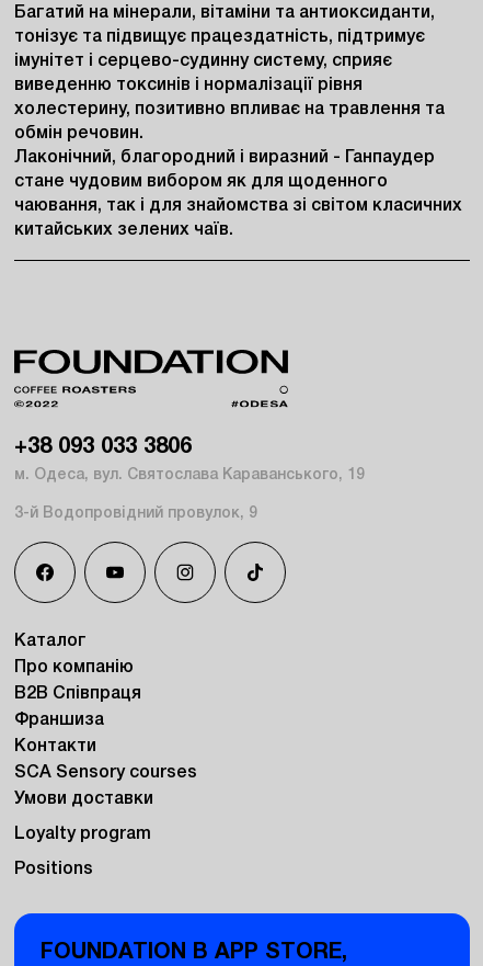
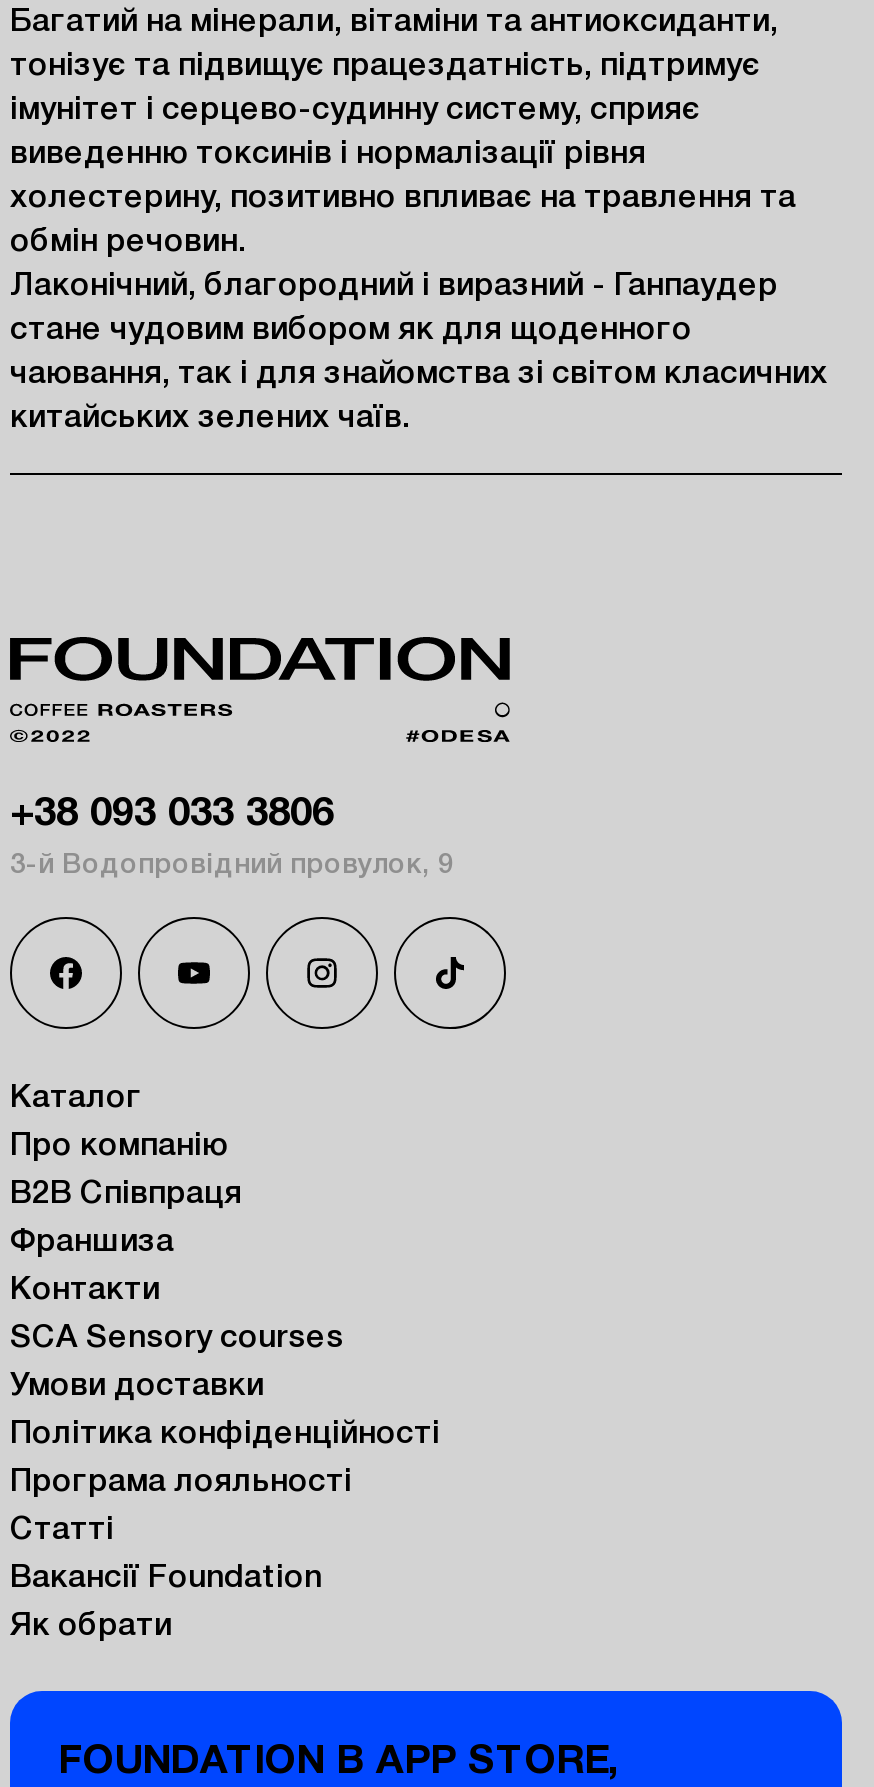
- м. Одеса, вул. Святослава Караванського, 19

moved up: 3-й Водопровідний провулок, 9 | Каталог | Про компанію | B2B Співпраця | Франшиза | Контакти | SCA Sensory courses | Умови доставки

- Loyalty program
- Positions
+ Політика конфіденційності
+ Програма лояльності
+ Статті
+ Вакансії Foundation
+ Як обрати
